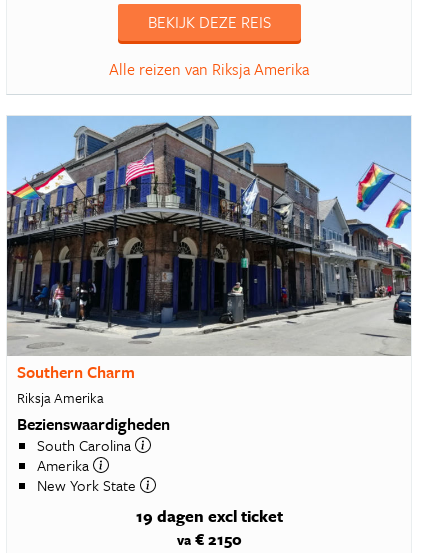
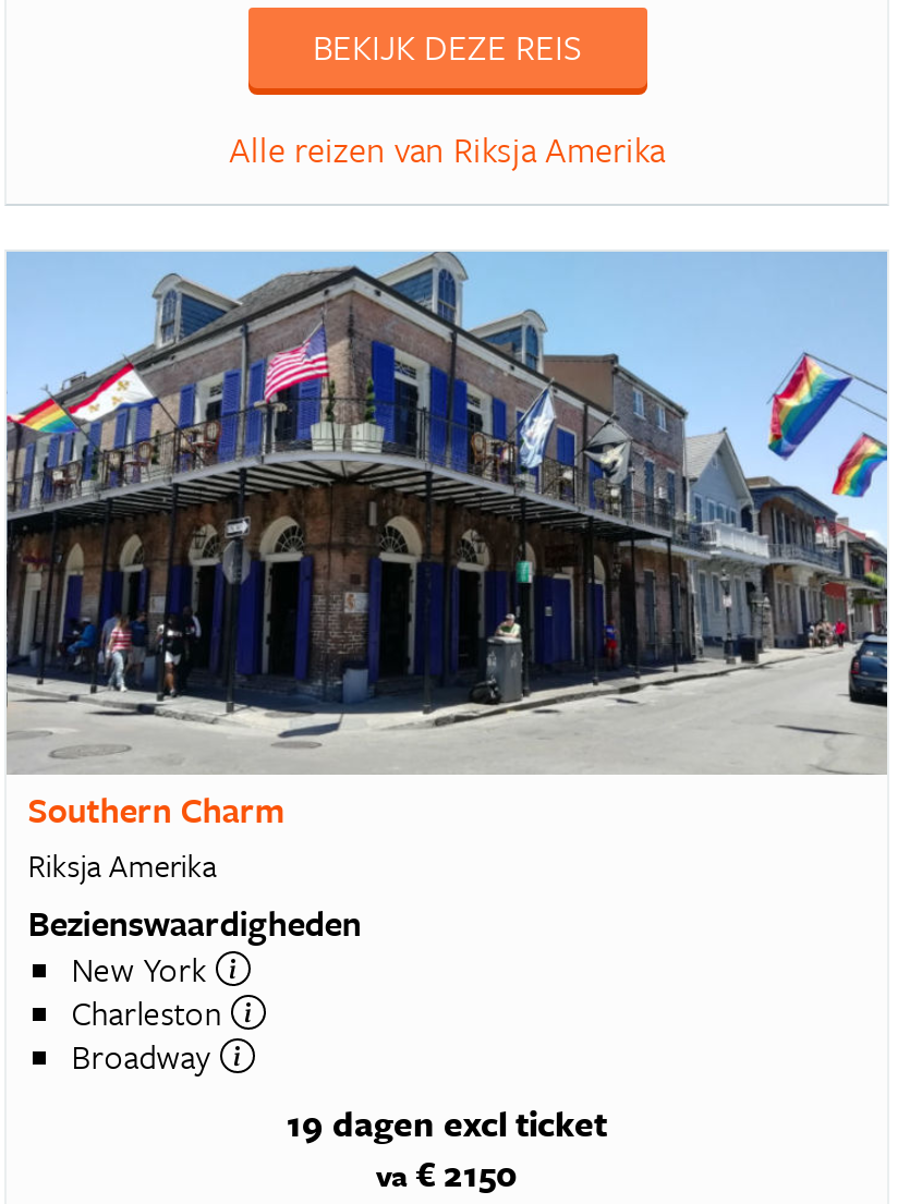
- South Carolina
- Amerika
- New York State
+ New York
+ Charleston
+ Broadway
